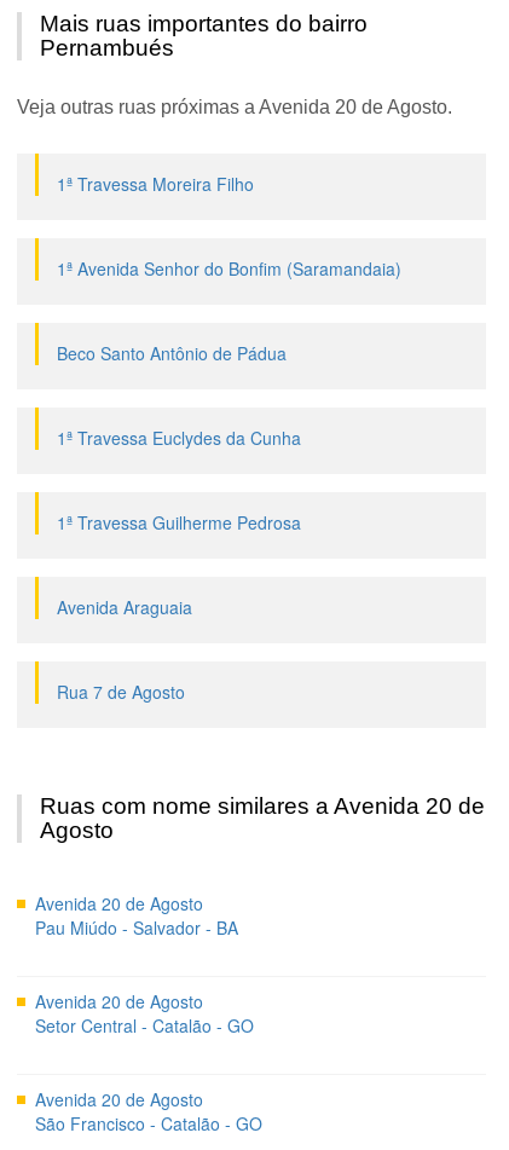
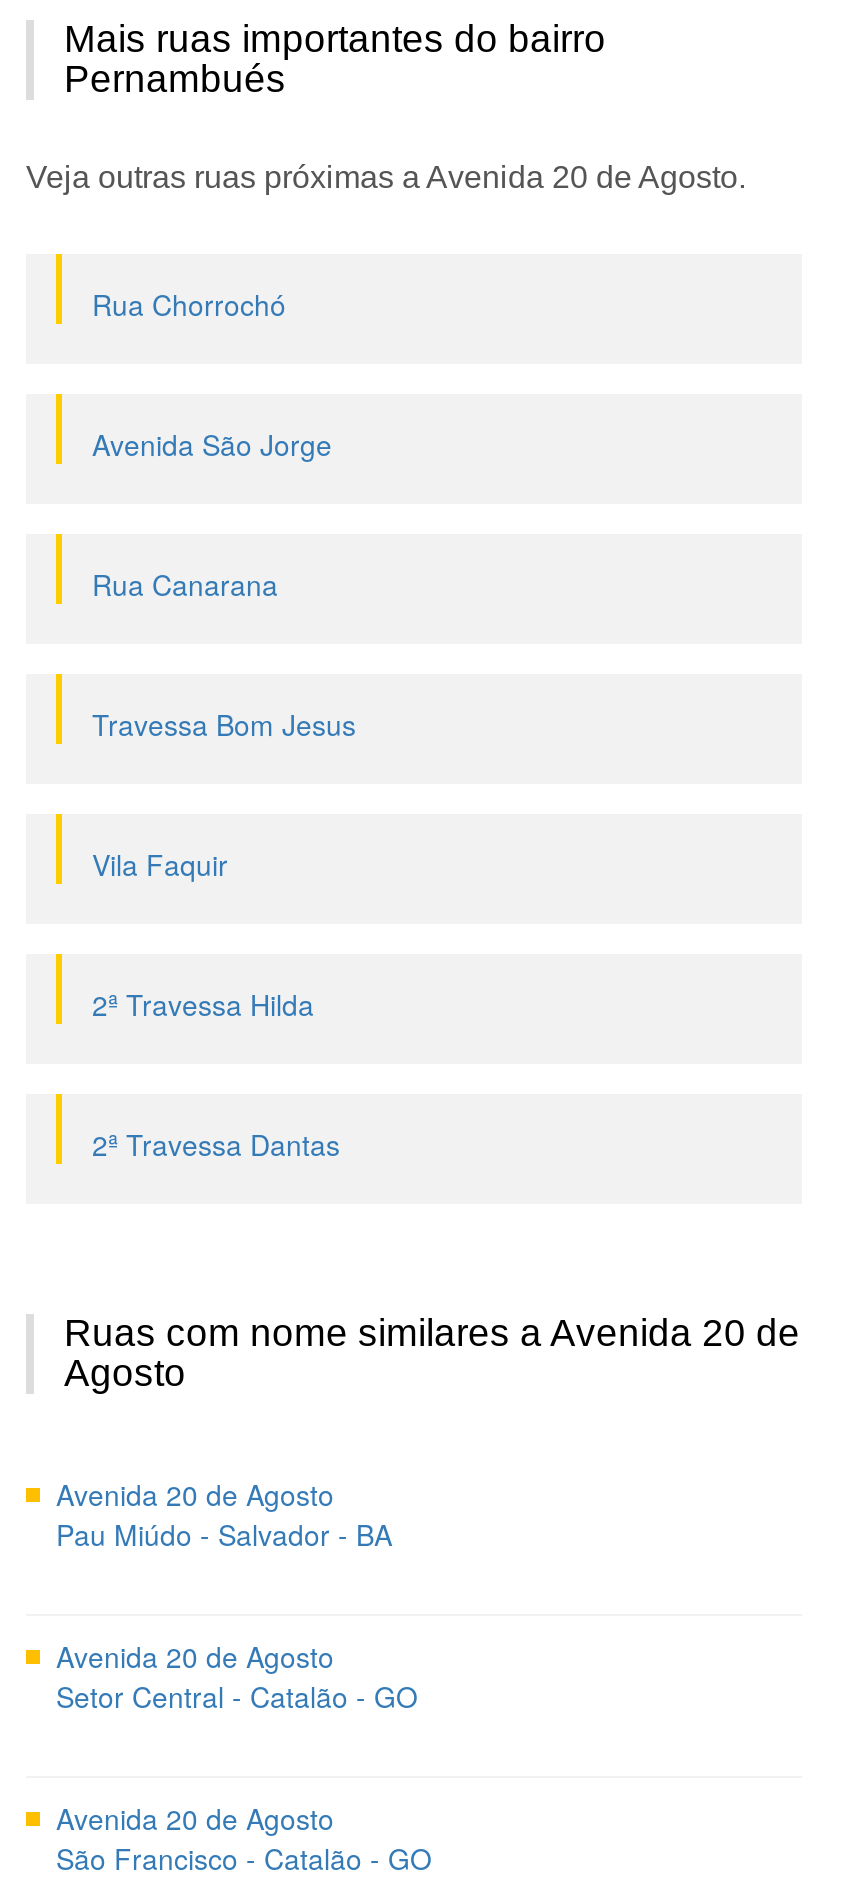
- 1ª Travessa Moreira Filho
+ Rua Chorrochó

- 1ª Avenida Senhor do Bonfim (Saramandaia)
+ Avenida São Jorge

- Beco Santo Antônio de Pádua
+ Rua Canarana

- 1ª Travessa Euclydes da Cunha
+ Travessa Bom Jesus

- 1ª Travessa Guilherme Pedrosa
+ Vila Faquir

- Avenida Araguaia
+ 2ª Travessa Hilda

- Rua 7 de Agosto
+ 2ª Travessa Dantas
